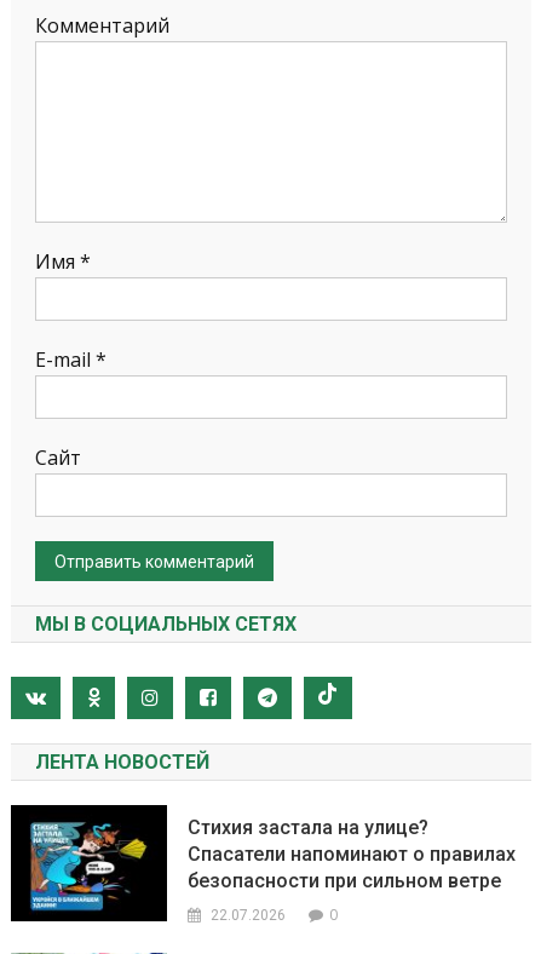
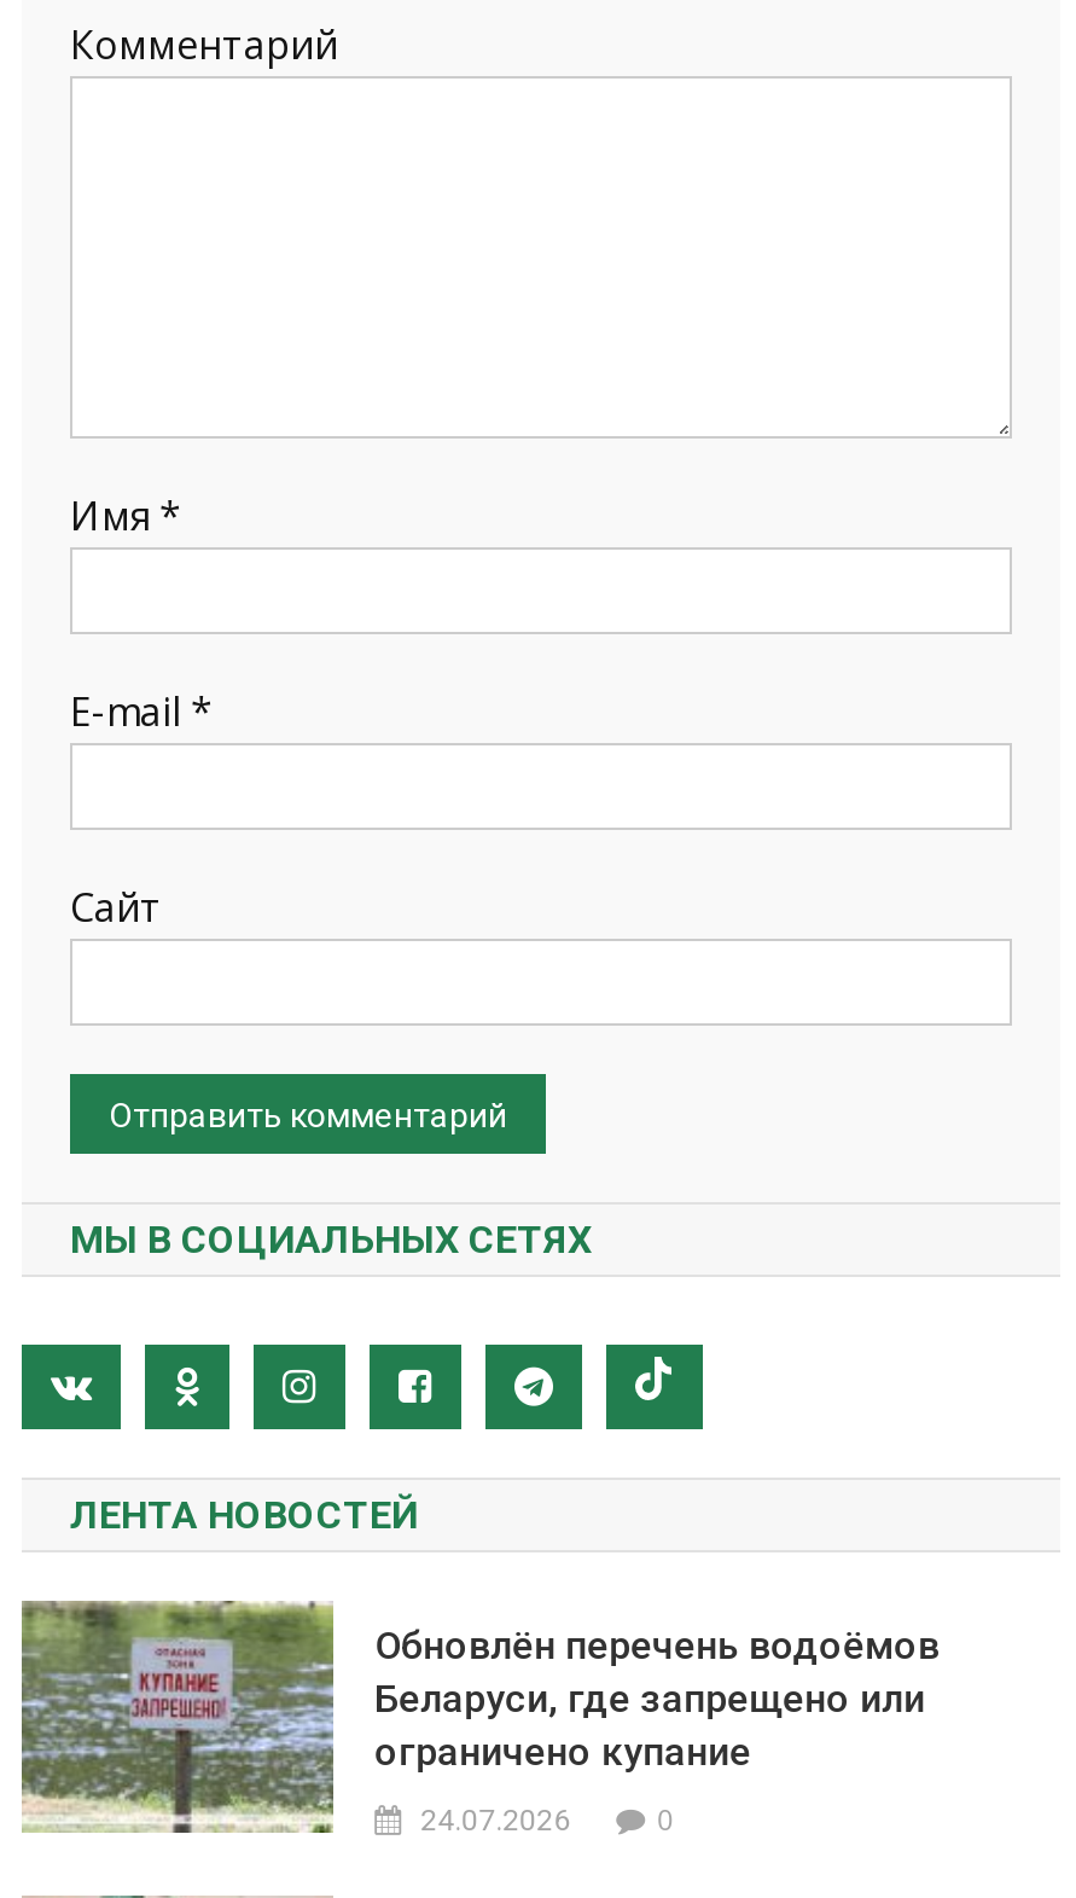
- [image]
- Стихия застала на улице?
- Спасатели напоминают о правилах
- безопасности при сильном ветре
+ [image]
+ Обновлён перечень водоёмов
+ Беларуси, где запрещено или
+ ограничено купание

- 22.07.2026
+ 24.07.2026
